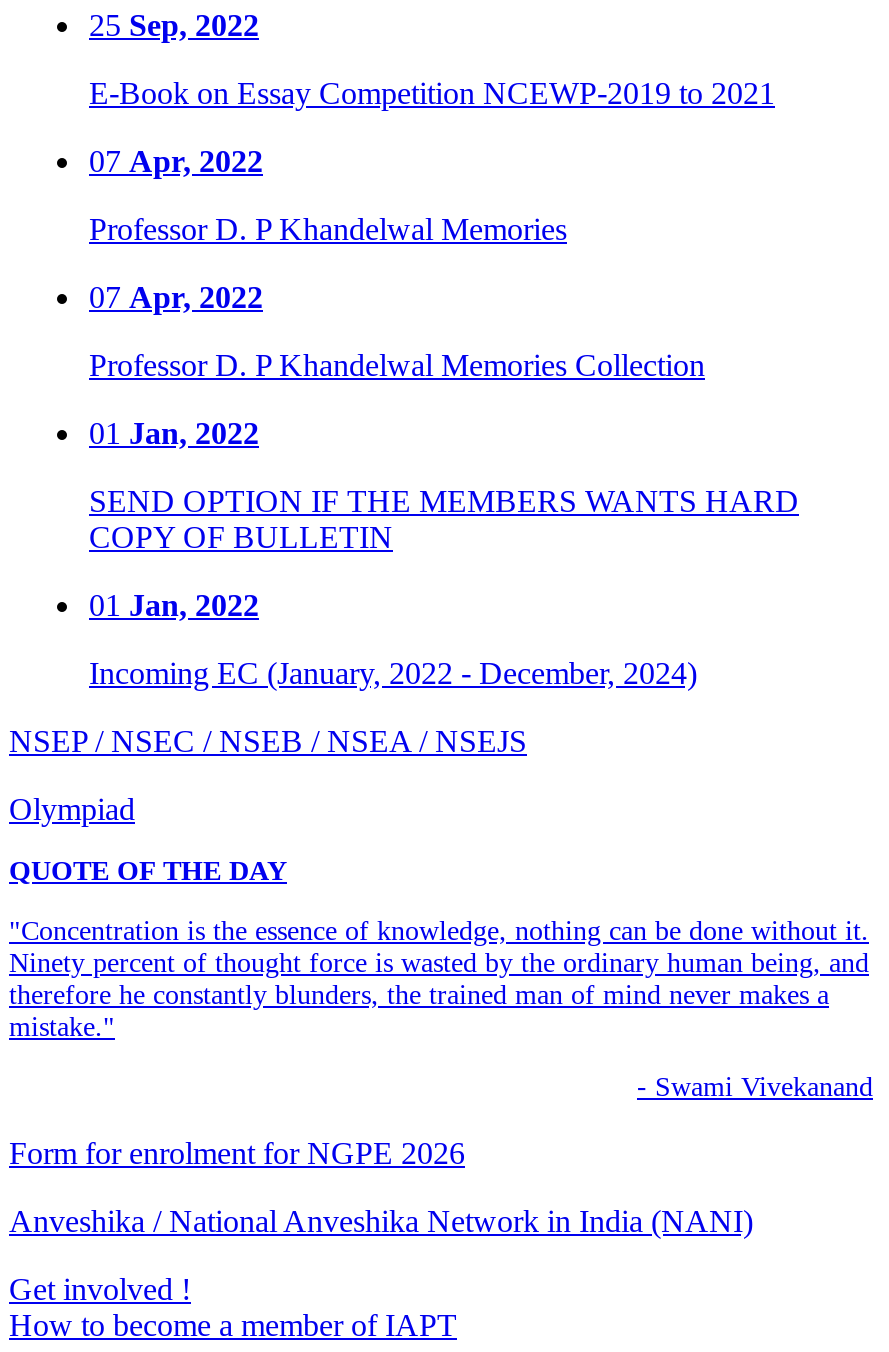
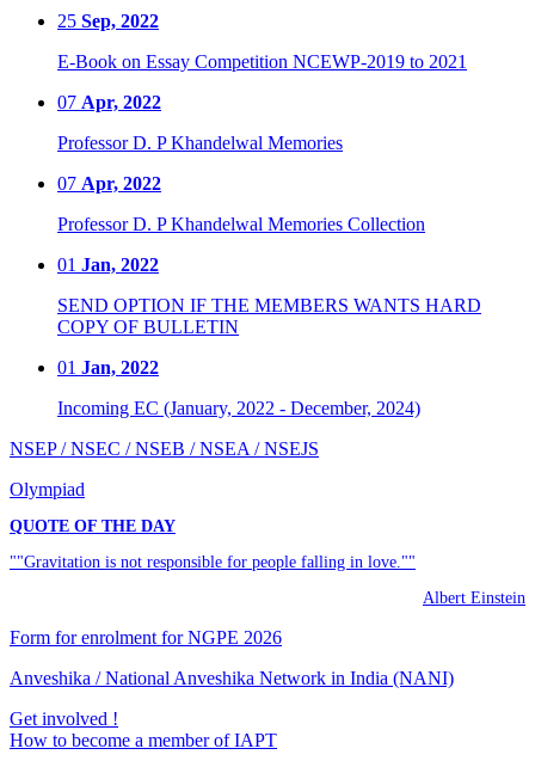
- "Concentration is the essence of knowledge, nothing can be done without it.
- Ninety percent of thought force is wasted by the ordinary human being, and
- therefore he constantly blunders, the trained man of mind never makes a
- mistake."
+ ""Gravitation is not responsible for people falling in love.""

- - Swami Vivekanand
+ Albert Einstein
